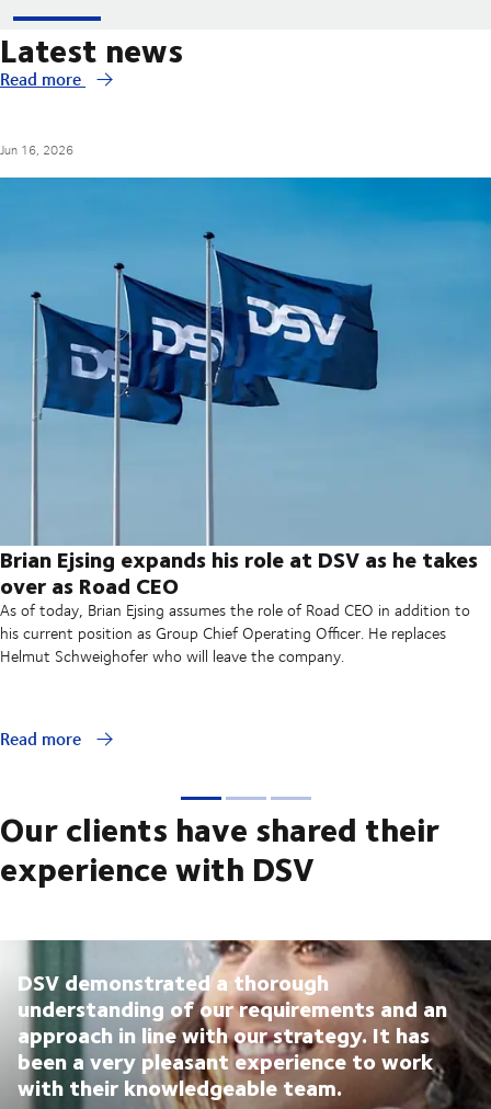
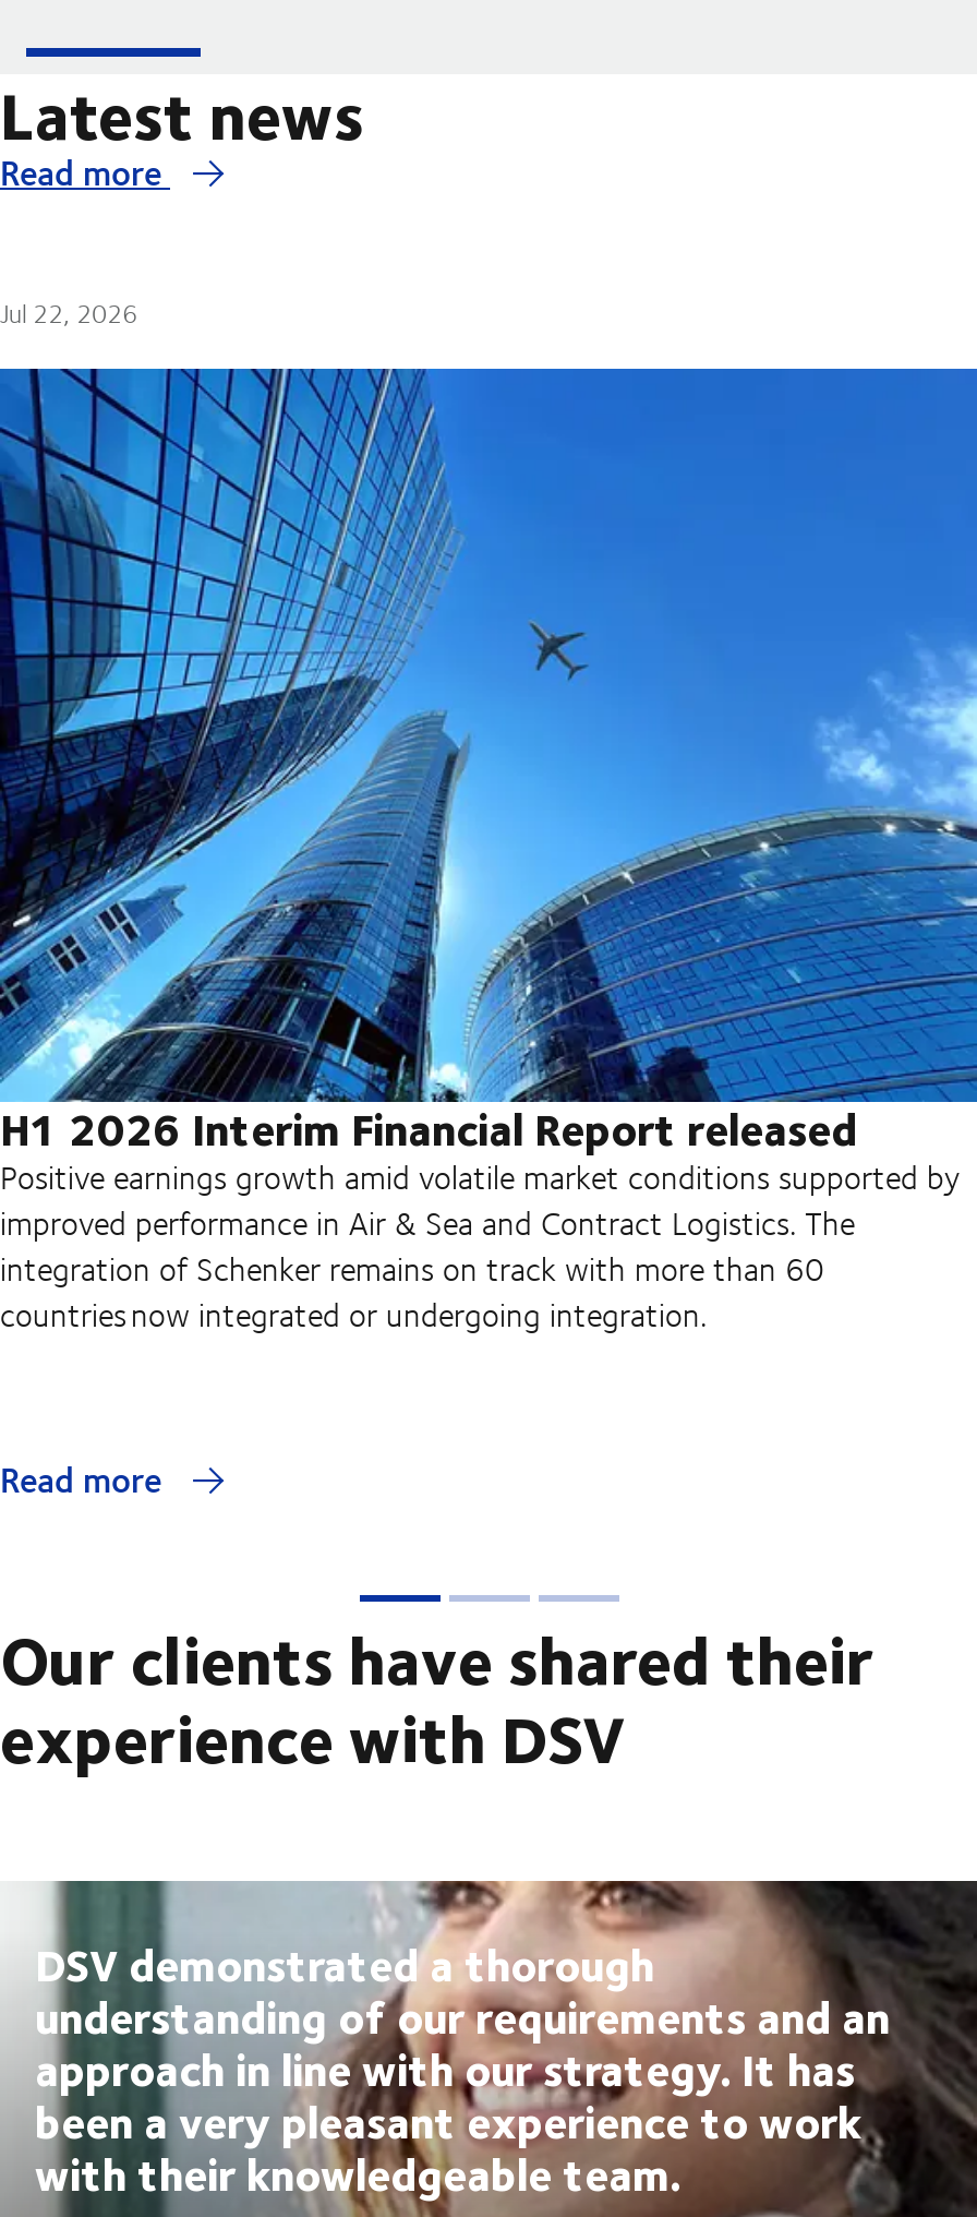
- Jun 16, 2026
+ Jul 22, 2026

- [image]
- Brian Ejsing expands his role at DSV as he takes
- over as Road CEO
- As of today, Brian Ejsing assumes the role of Road CEO in addition to
- his current position as Group Chief Operating Officer. He replaces
- Helmut Schweighofer who will leave the company.
+ [image]
+ H1 2026 Interim Financial Report released
+ Positive earnings growth amid volatile market conditions supported by
+ improved performance in Air & Sea and Contract Logistics. The
+ integration of Schenker remains on track with more than 60
+ countries now integrated or undergoing integration.
